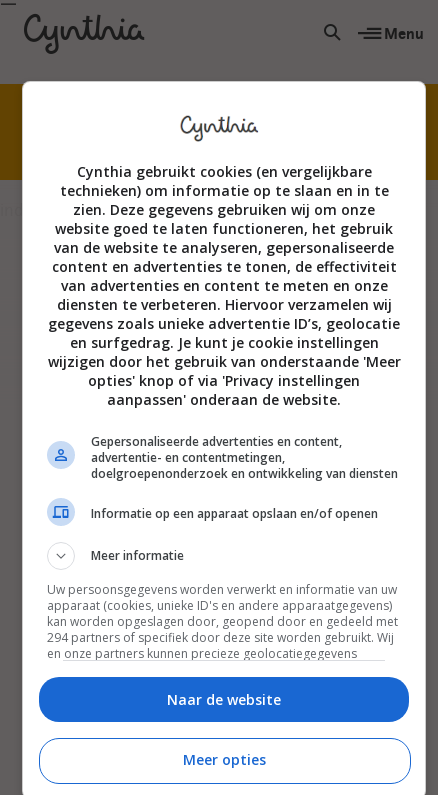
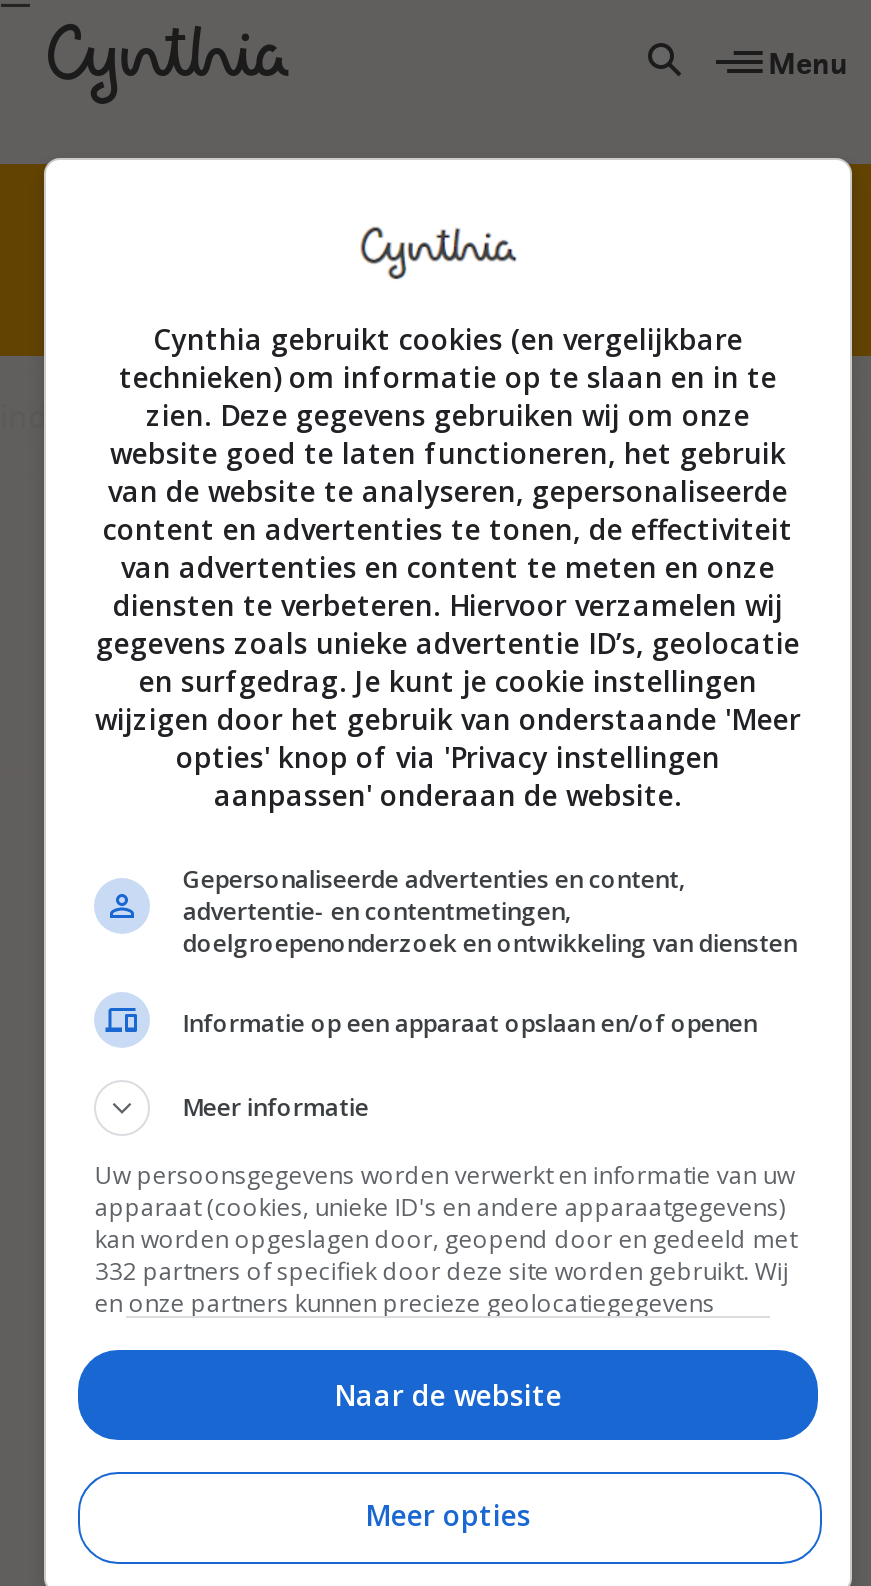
- 294 partners of specifiek door deze site worden gebruikt. Wij
+ 332 partners of specifiek door deze site worden gebruikt. Wij
